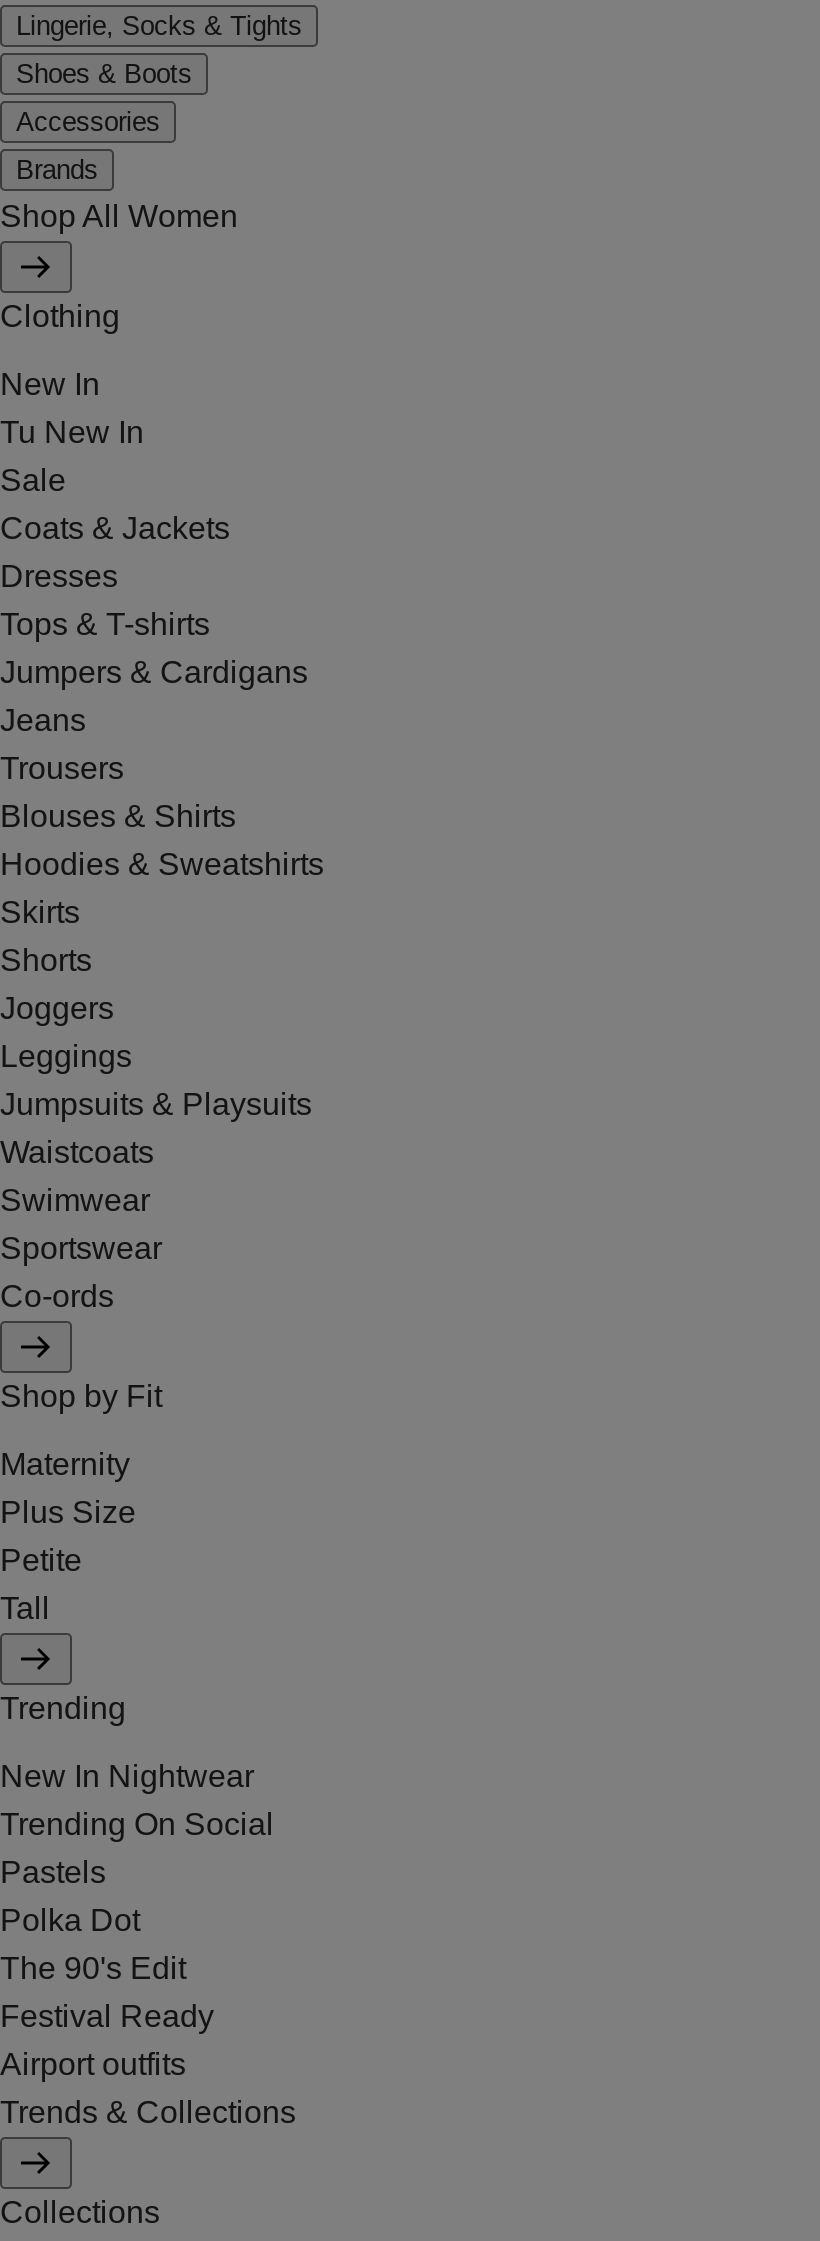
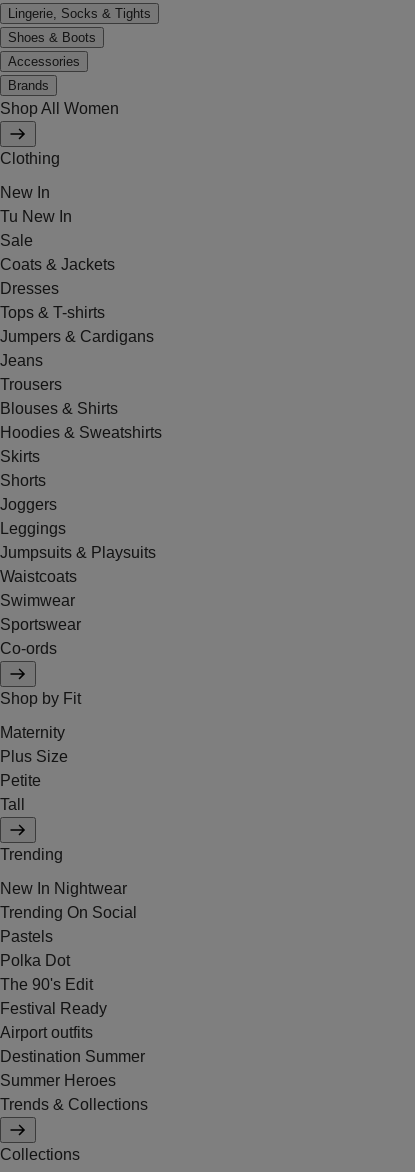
+ Destination Summer
+ Summer Heroes
